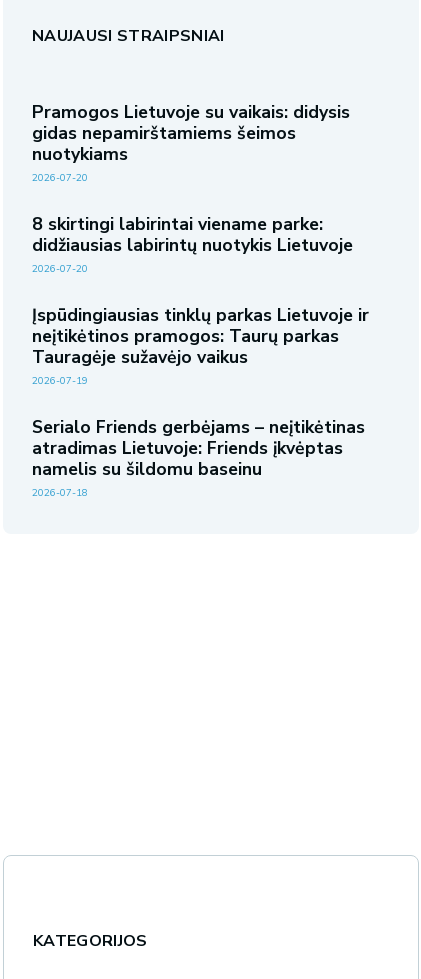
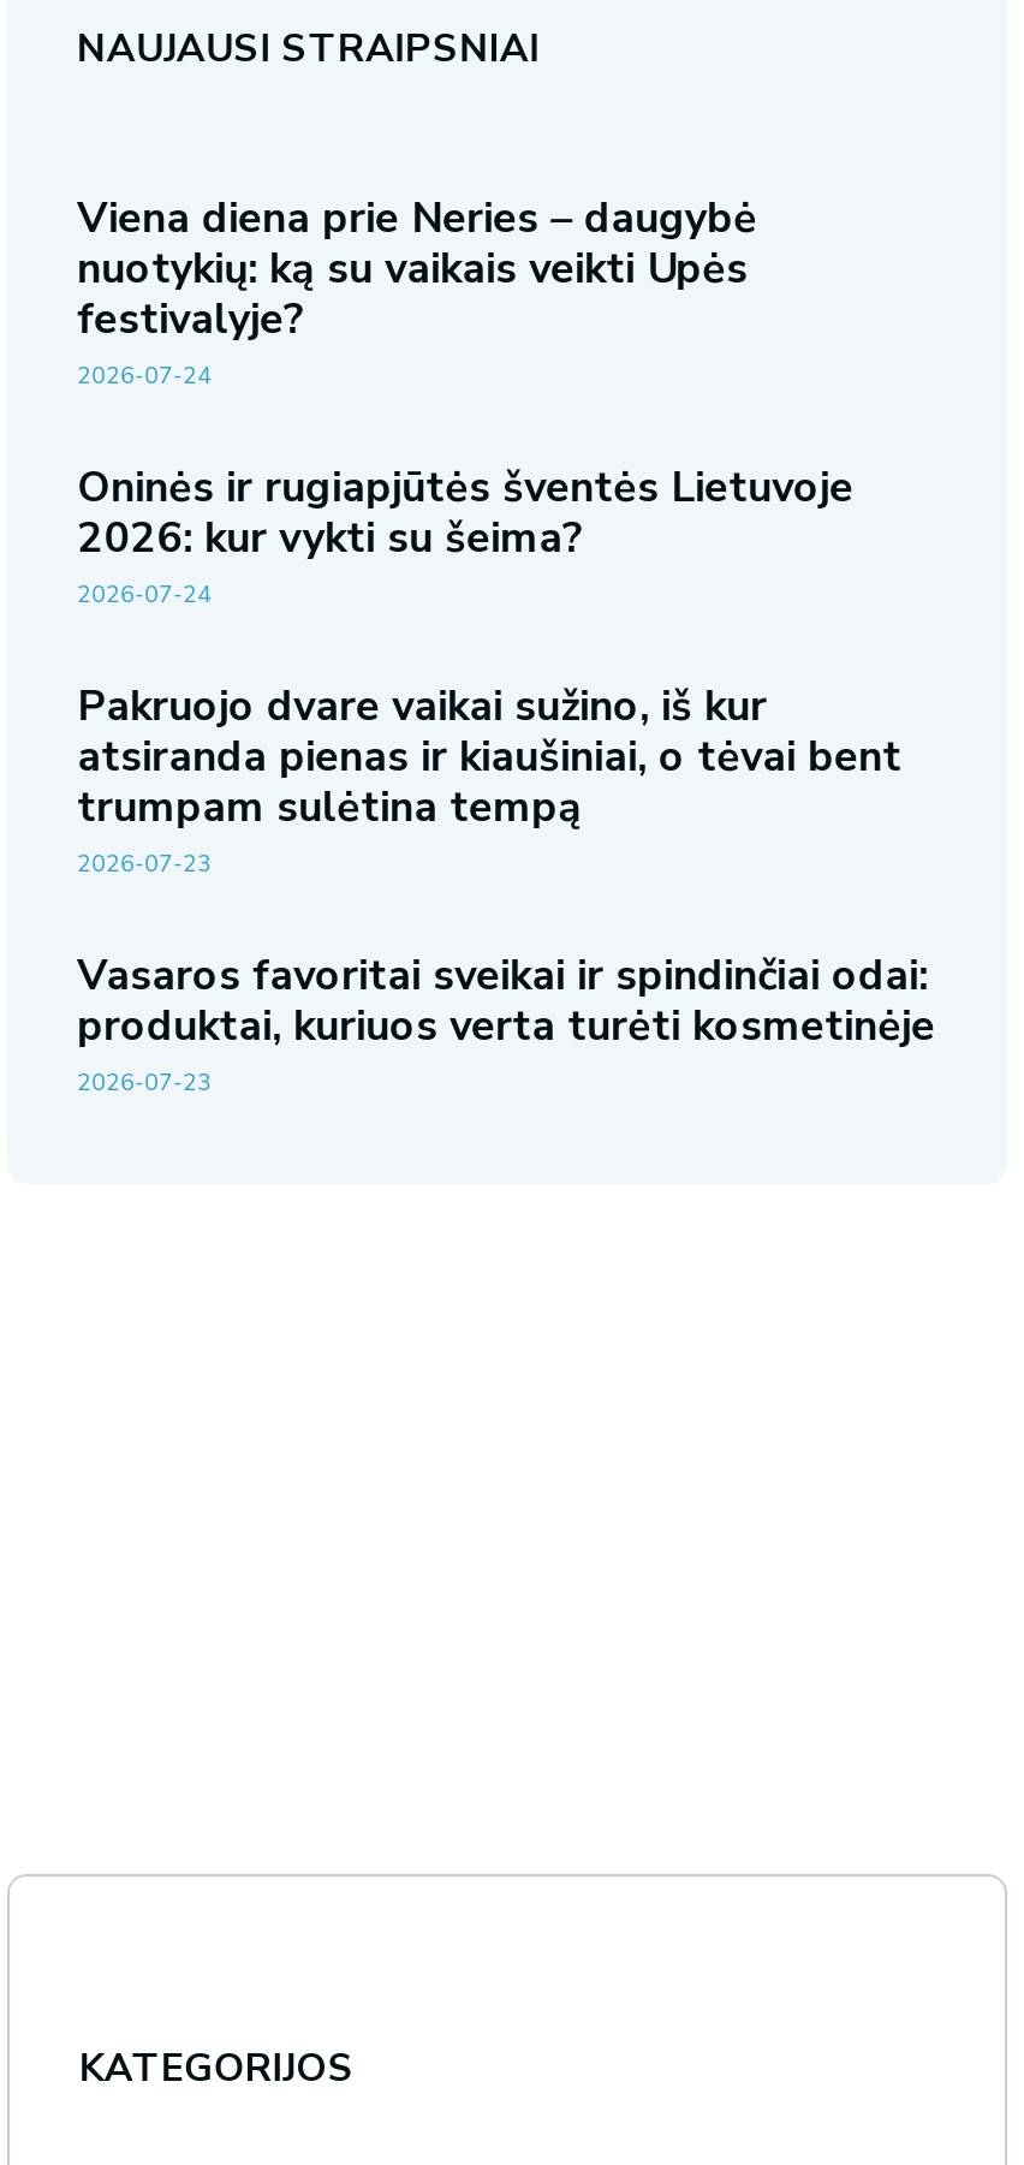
- Pramogos Lietuvoje su vaikais: didysis
- gidas nepamirštamiems šeimos
- nuotykiams
- 2026-07-20
+ Viena diena prie Neries – daugybė
+ nuotykių: ką su vaikais veikti Upės
+ festivalyje?
+ 2026-07-24

- 8 skirtingi labirintai viename parke:
- didžiausias labirintų nuotykis Lietuvoje
- 2026-07-20
+ Oninės ir rugiapjūtės šventės Lietuvoje
+ 2026: kur vykti su šeima?
+ 2026-07-24

- Įspūdingiausias tinklų parkas Lietuvoje ir
- neįtikėtinos pramogos: Taurų parkas
- Tauragėje sužavėjo vaikus
- 2026-07-19
+ Pakruojo dvare vaikai sužino, iš kur
+ atsiranda pienas ir kiaušiniai, o tėvai bent
+ trumpam sulėtina tempą
+ 2026-07-23

- Serialo Friends gerbėjams – neįtikėtinas
- atradimas Lietuvoje: Friends įkvėptas
- namelis su šildomu baseinu
- 2026-07-18
+ Vasaros favoritai sveikai ir spindinčiai odai:
+ produktai, kuriuos verta turėti kosmetinėje
+ 2026-07-23
